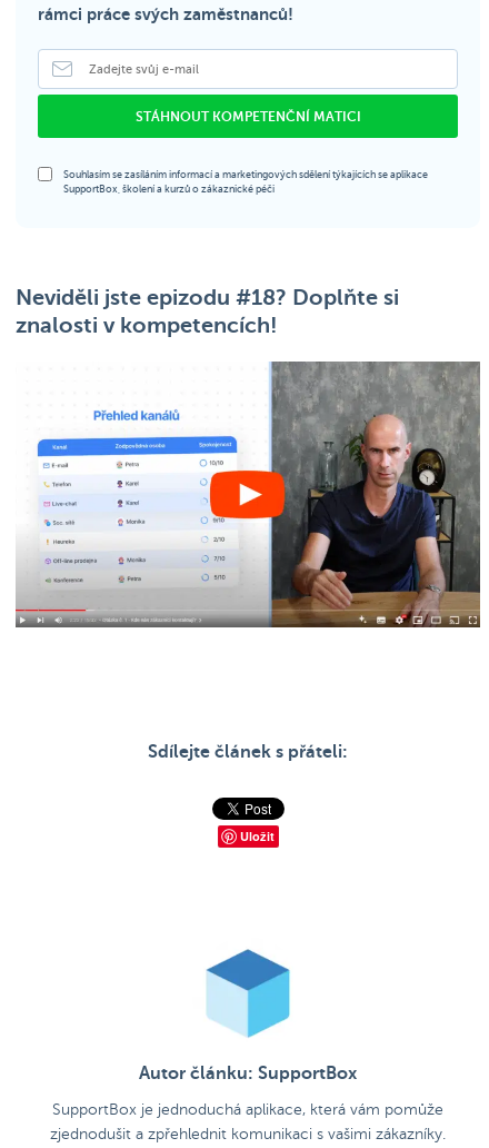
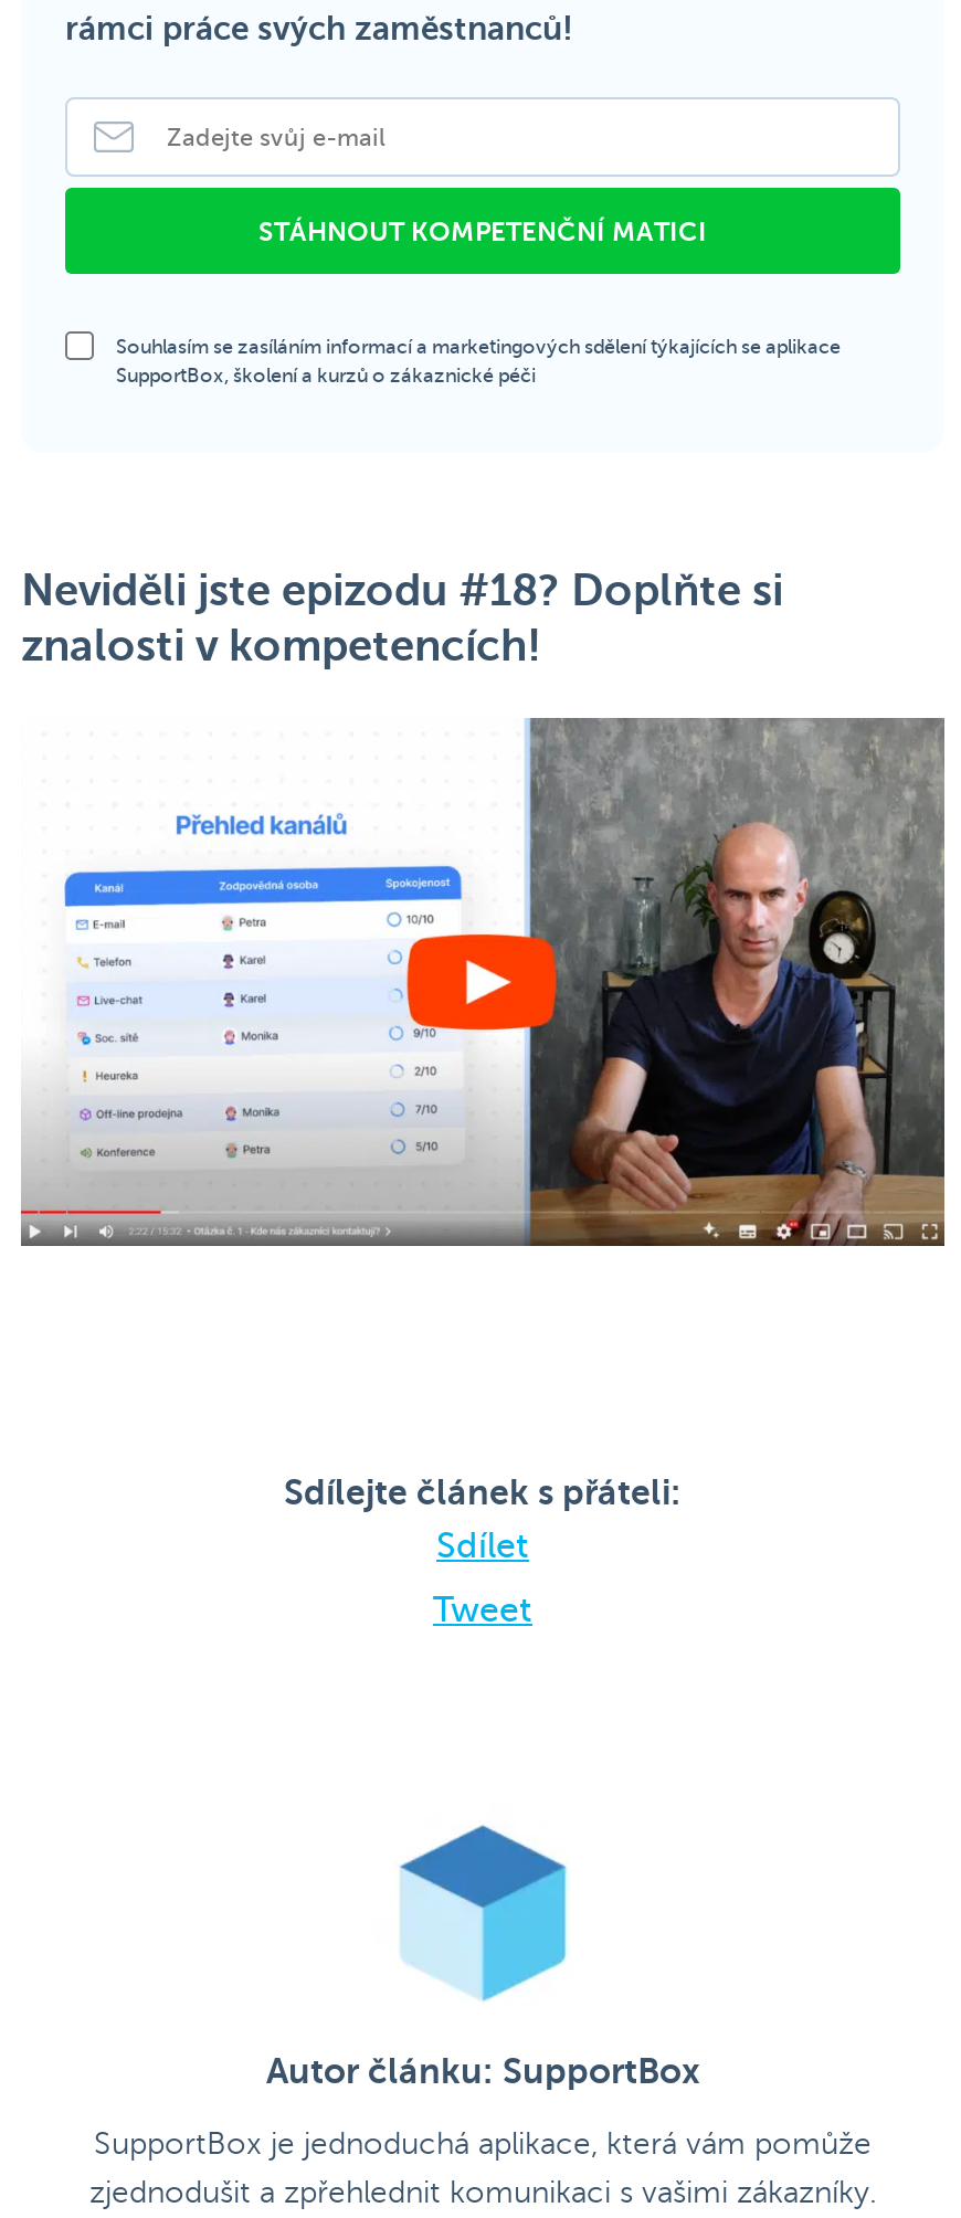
- Uložit
+ Sdílet
+ Tweet
